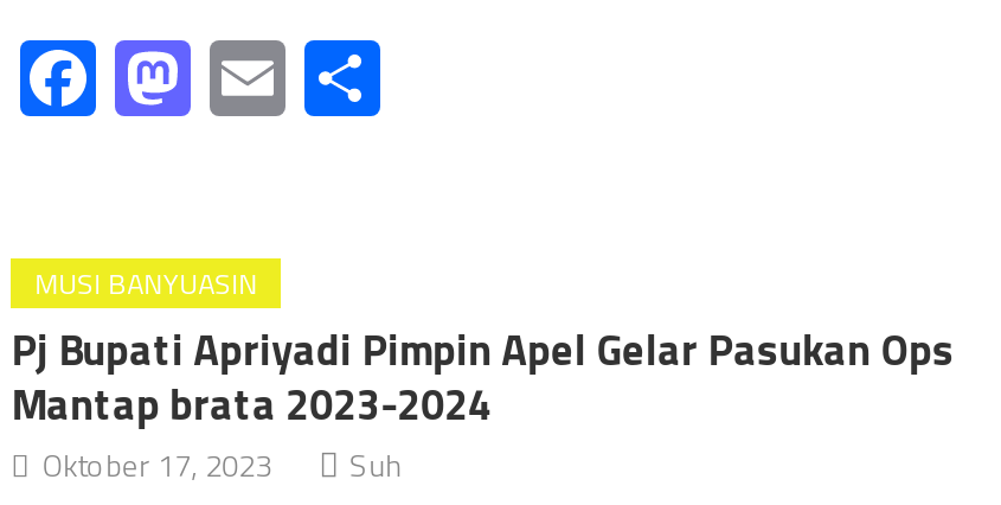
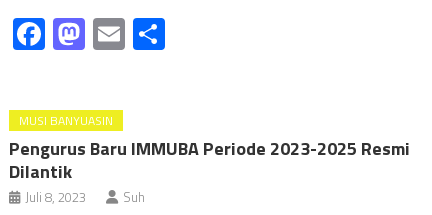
- Pj Bupati Apriyadi Pimpin Apel Gelar Pasukan Ops
- Mantap brata 2023-2024
- Oktober 17, 2023
+ Pengurus Baru IMMUBA Periode 2023-2025 Resmi
+ Dilantik
+ Juli 8, 2023
